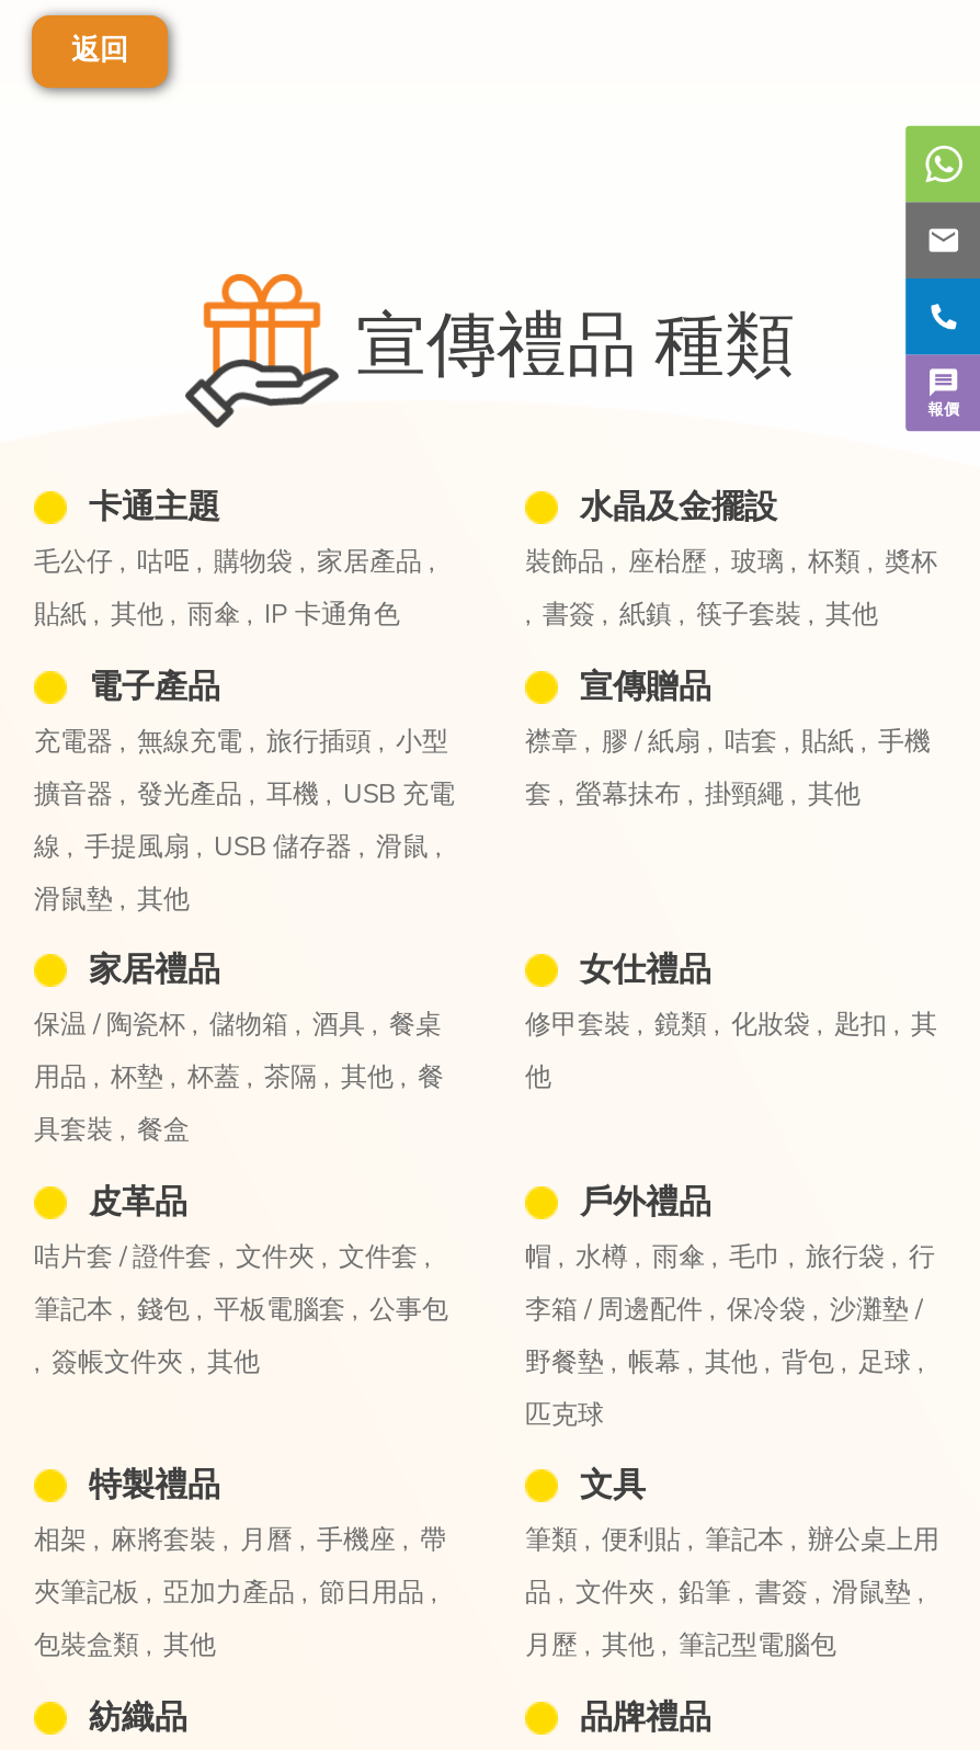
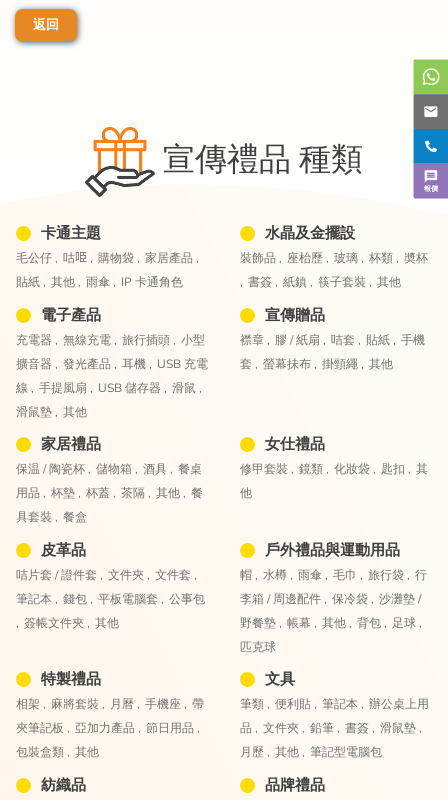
- 戶外禮品
+ 戶外禮品與運動用品
